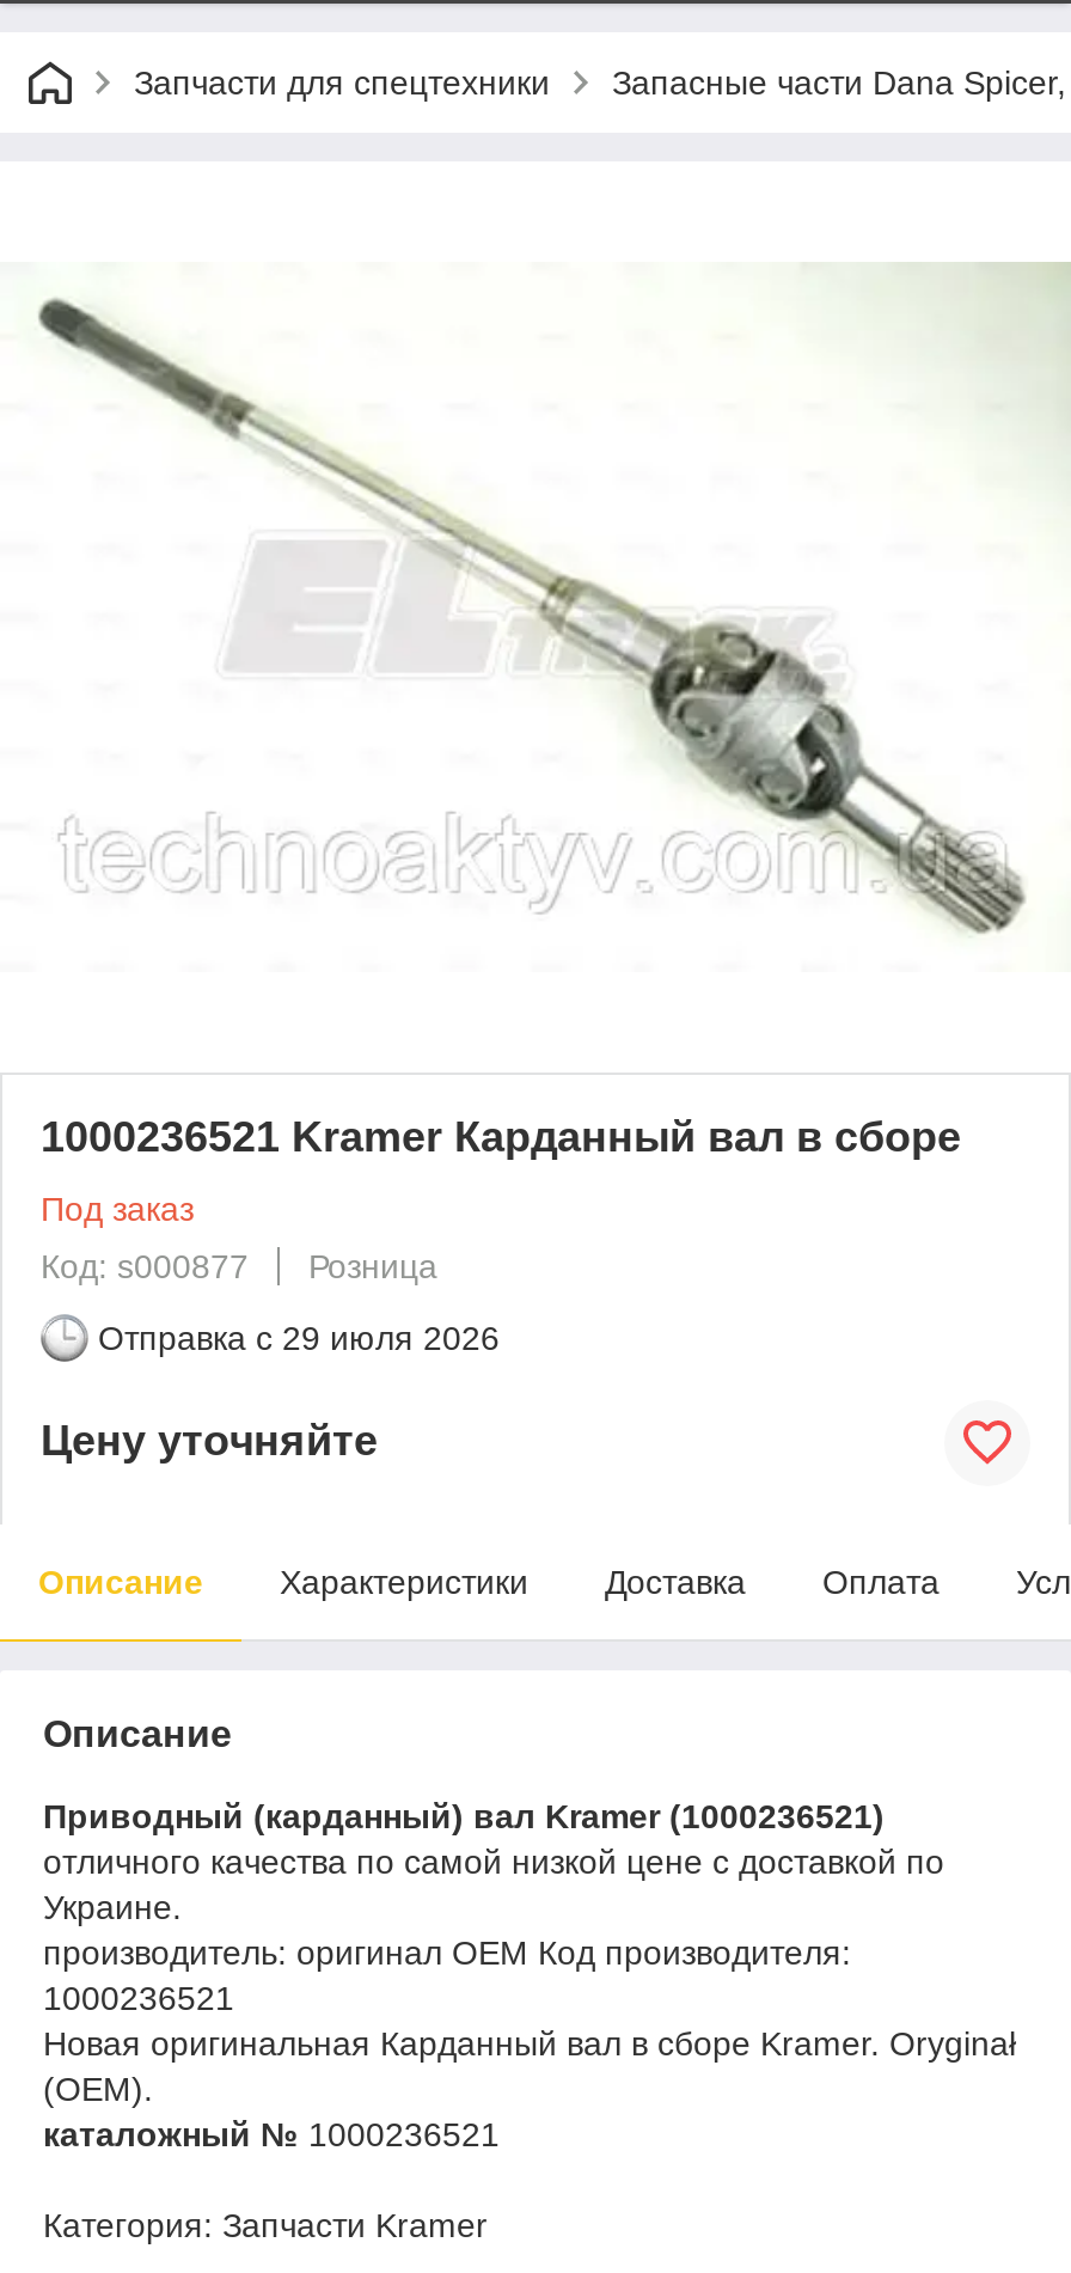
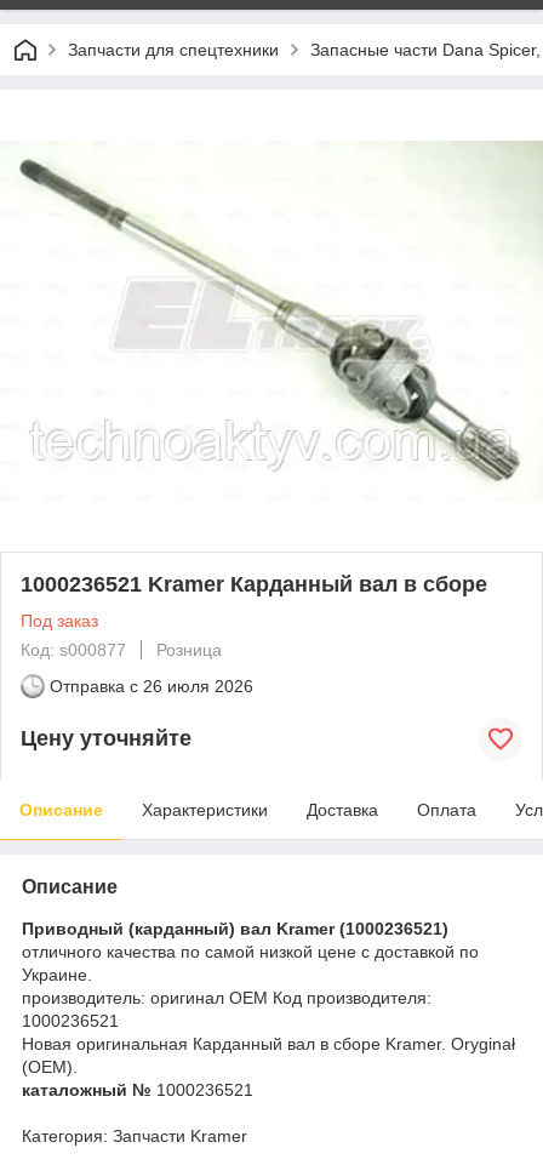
- Отправка с 29 июля 2026
+ Отправка с 26 июля 2026
